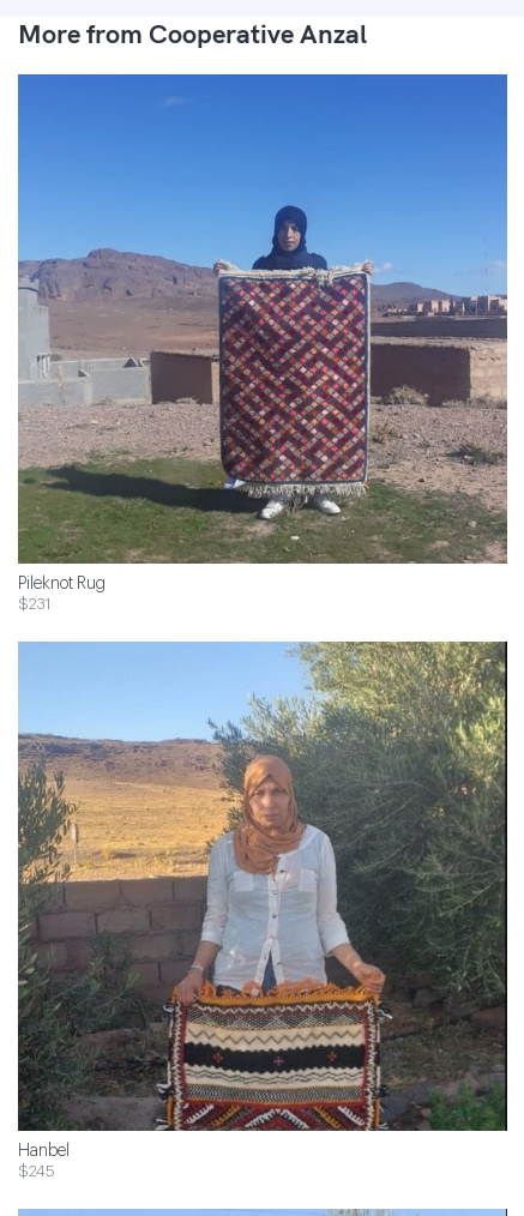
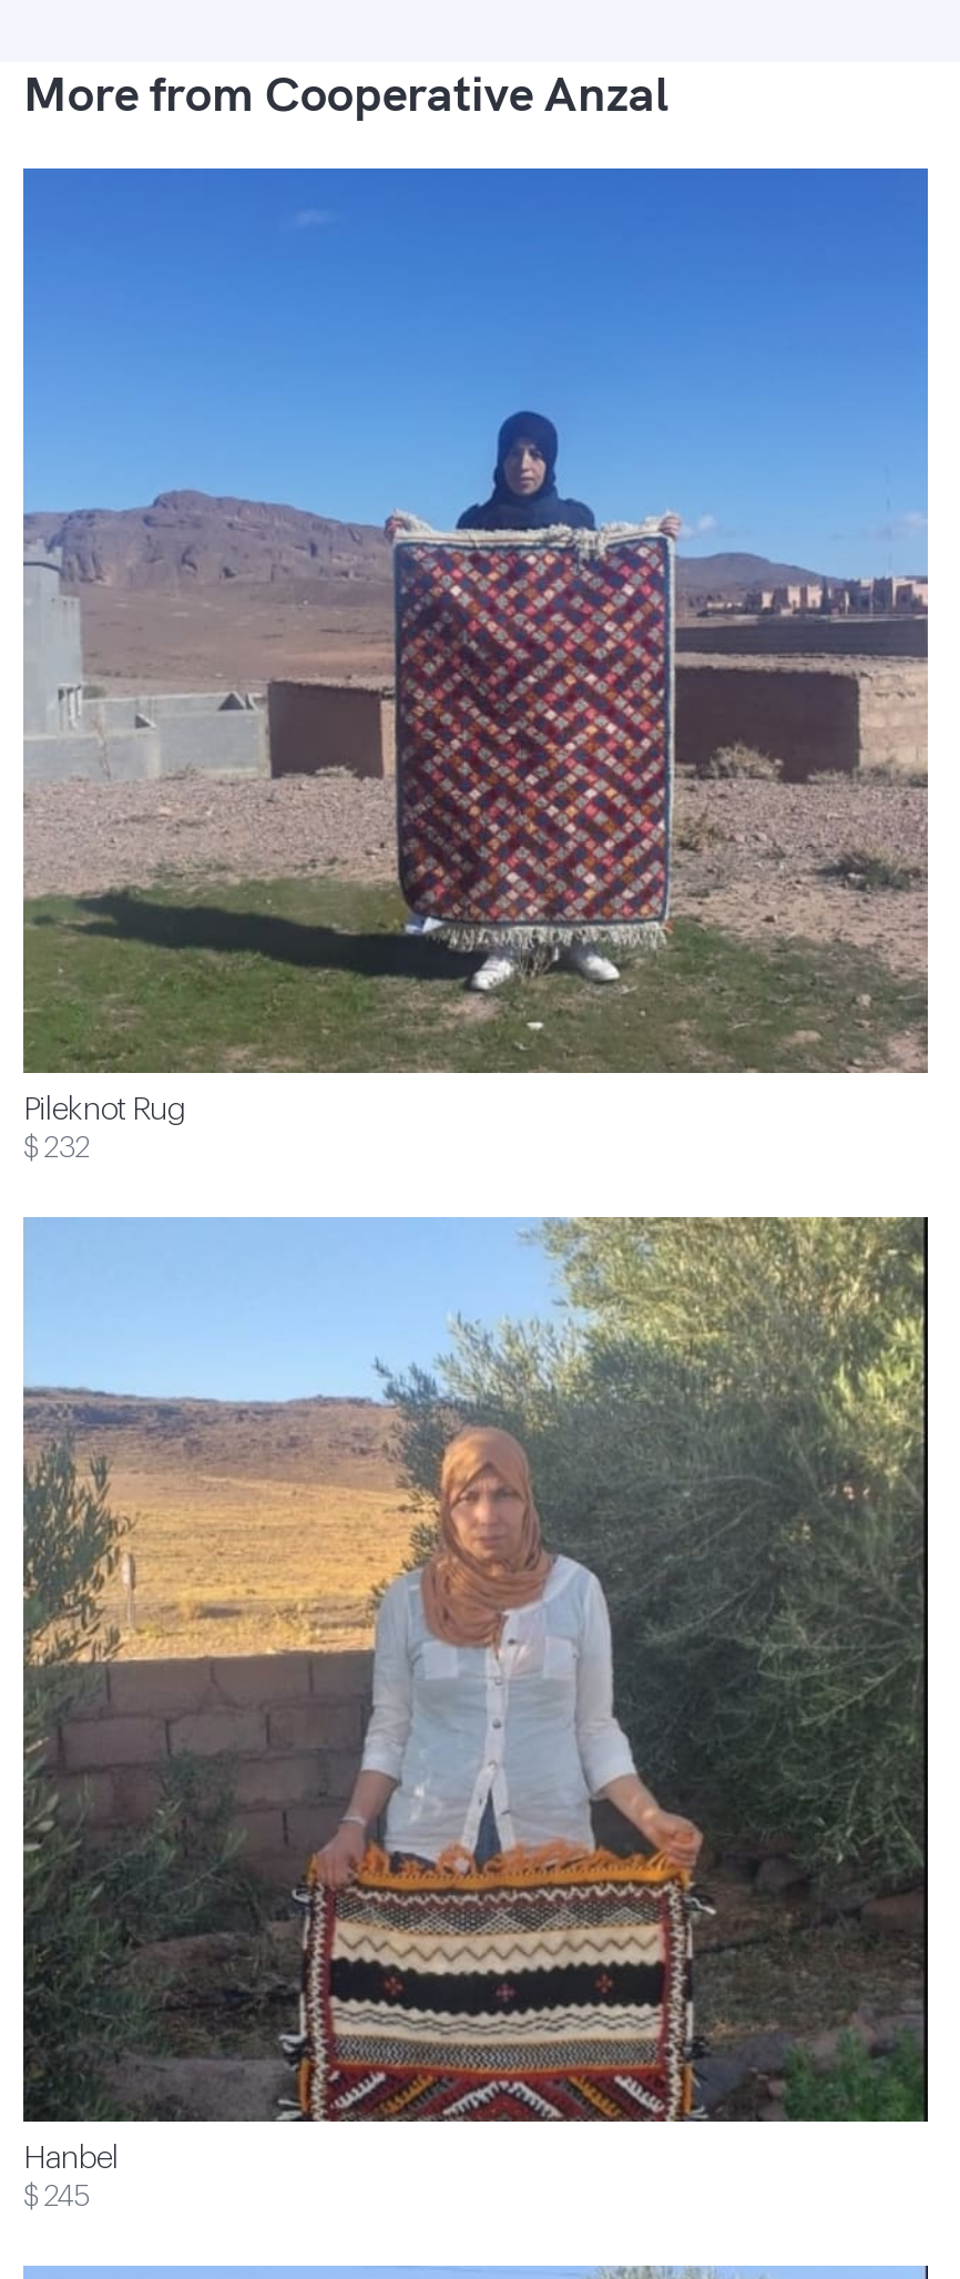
- $231
+ $232
